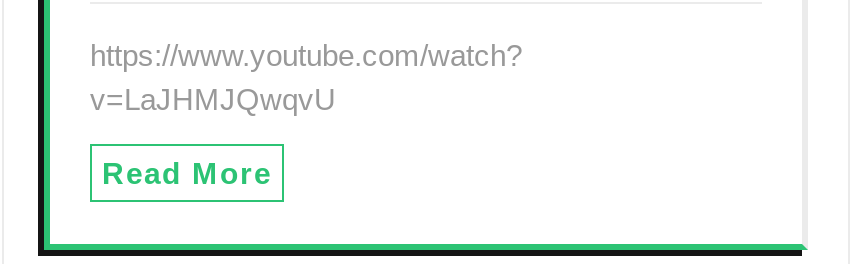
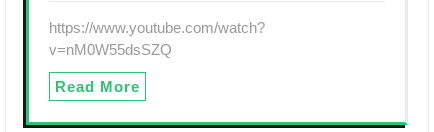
- v=LaJHMJQwqvU
+ v=nM0W55dsSZQ
